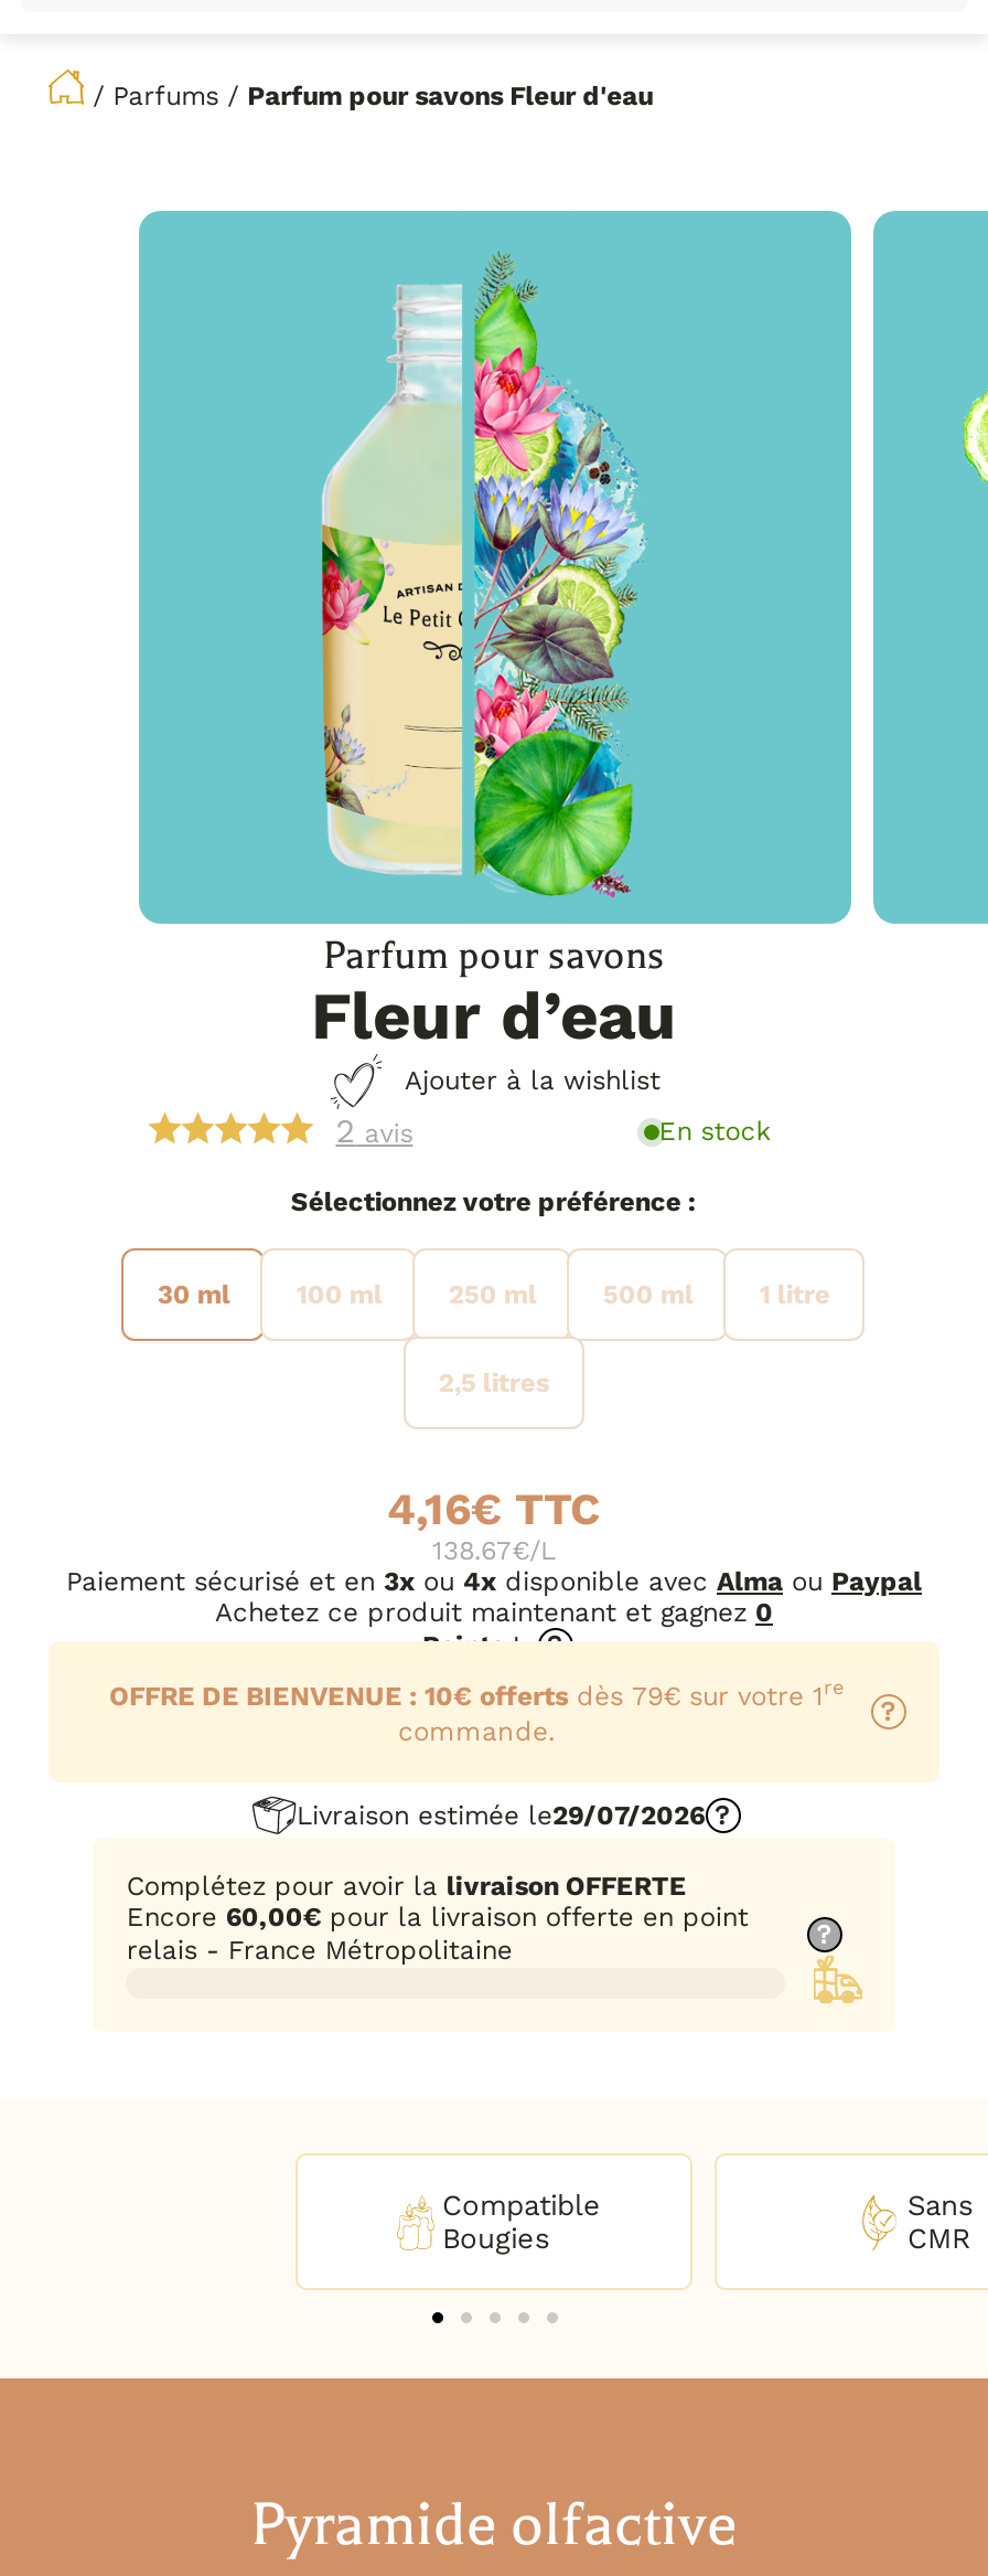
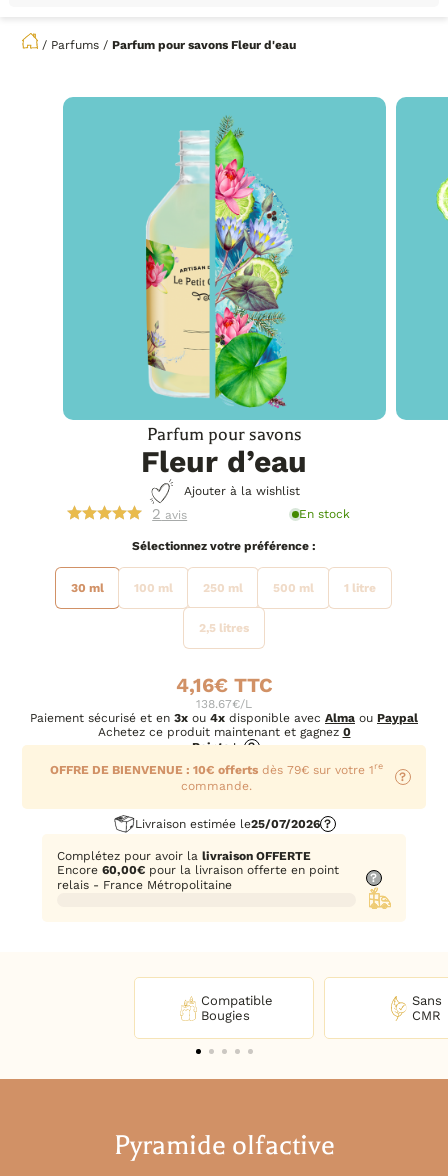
- Livraison estimée le29/07/2026 ?
+ Livraison estimée le25/07/2026 ?
